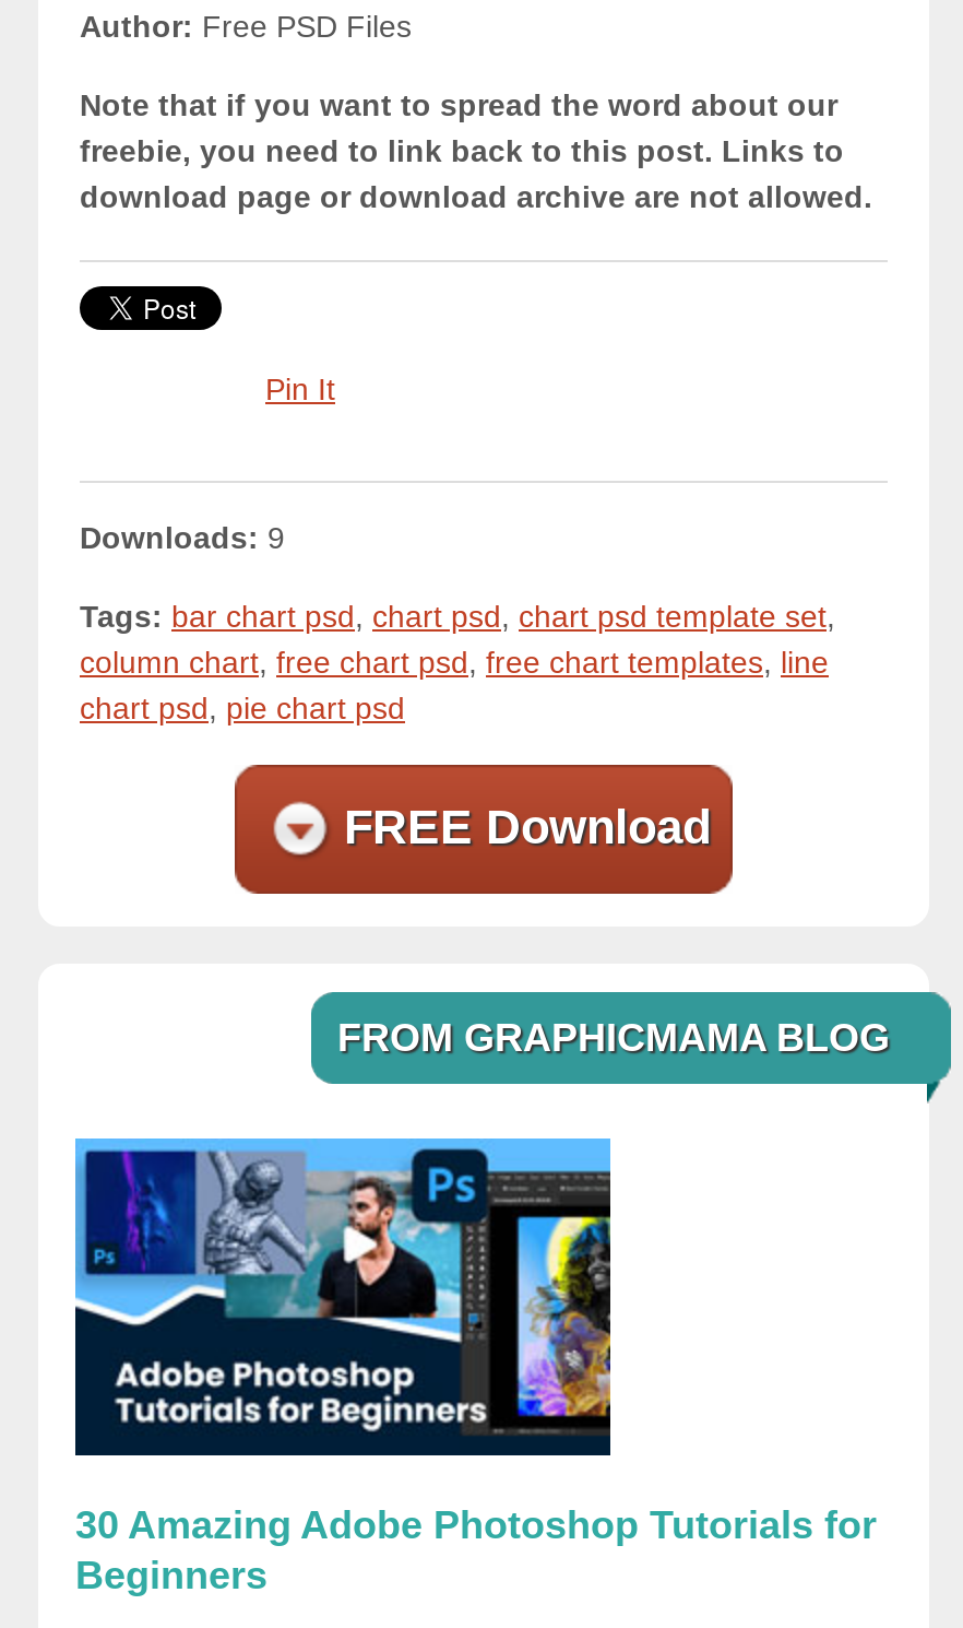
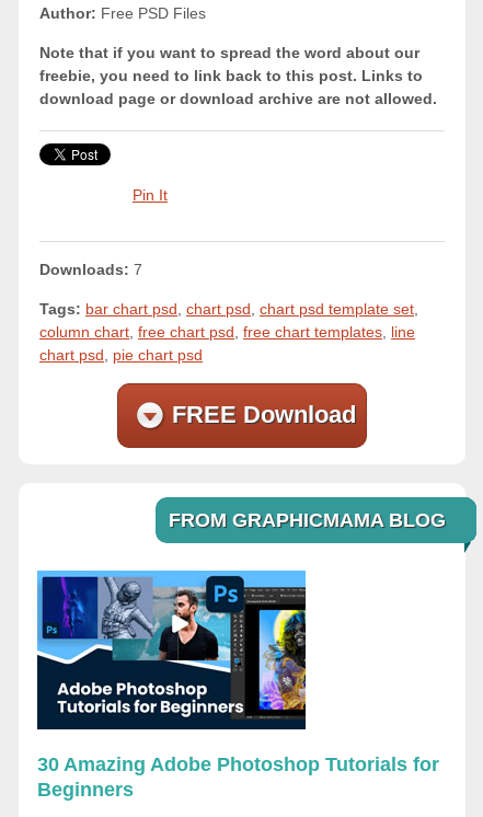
- Downloads: 9
+ Downloads: 7
